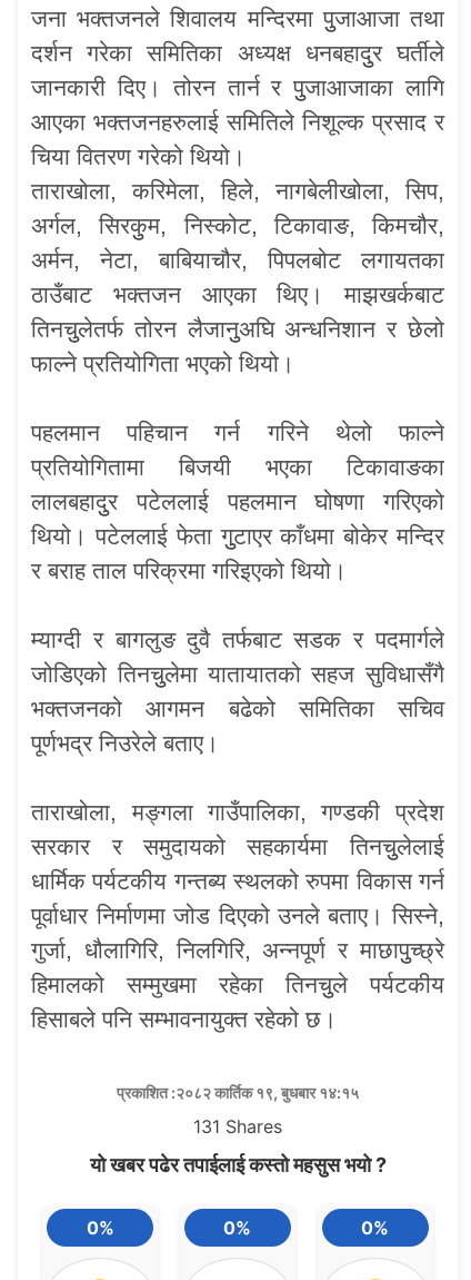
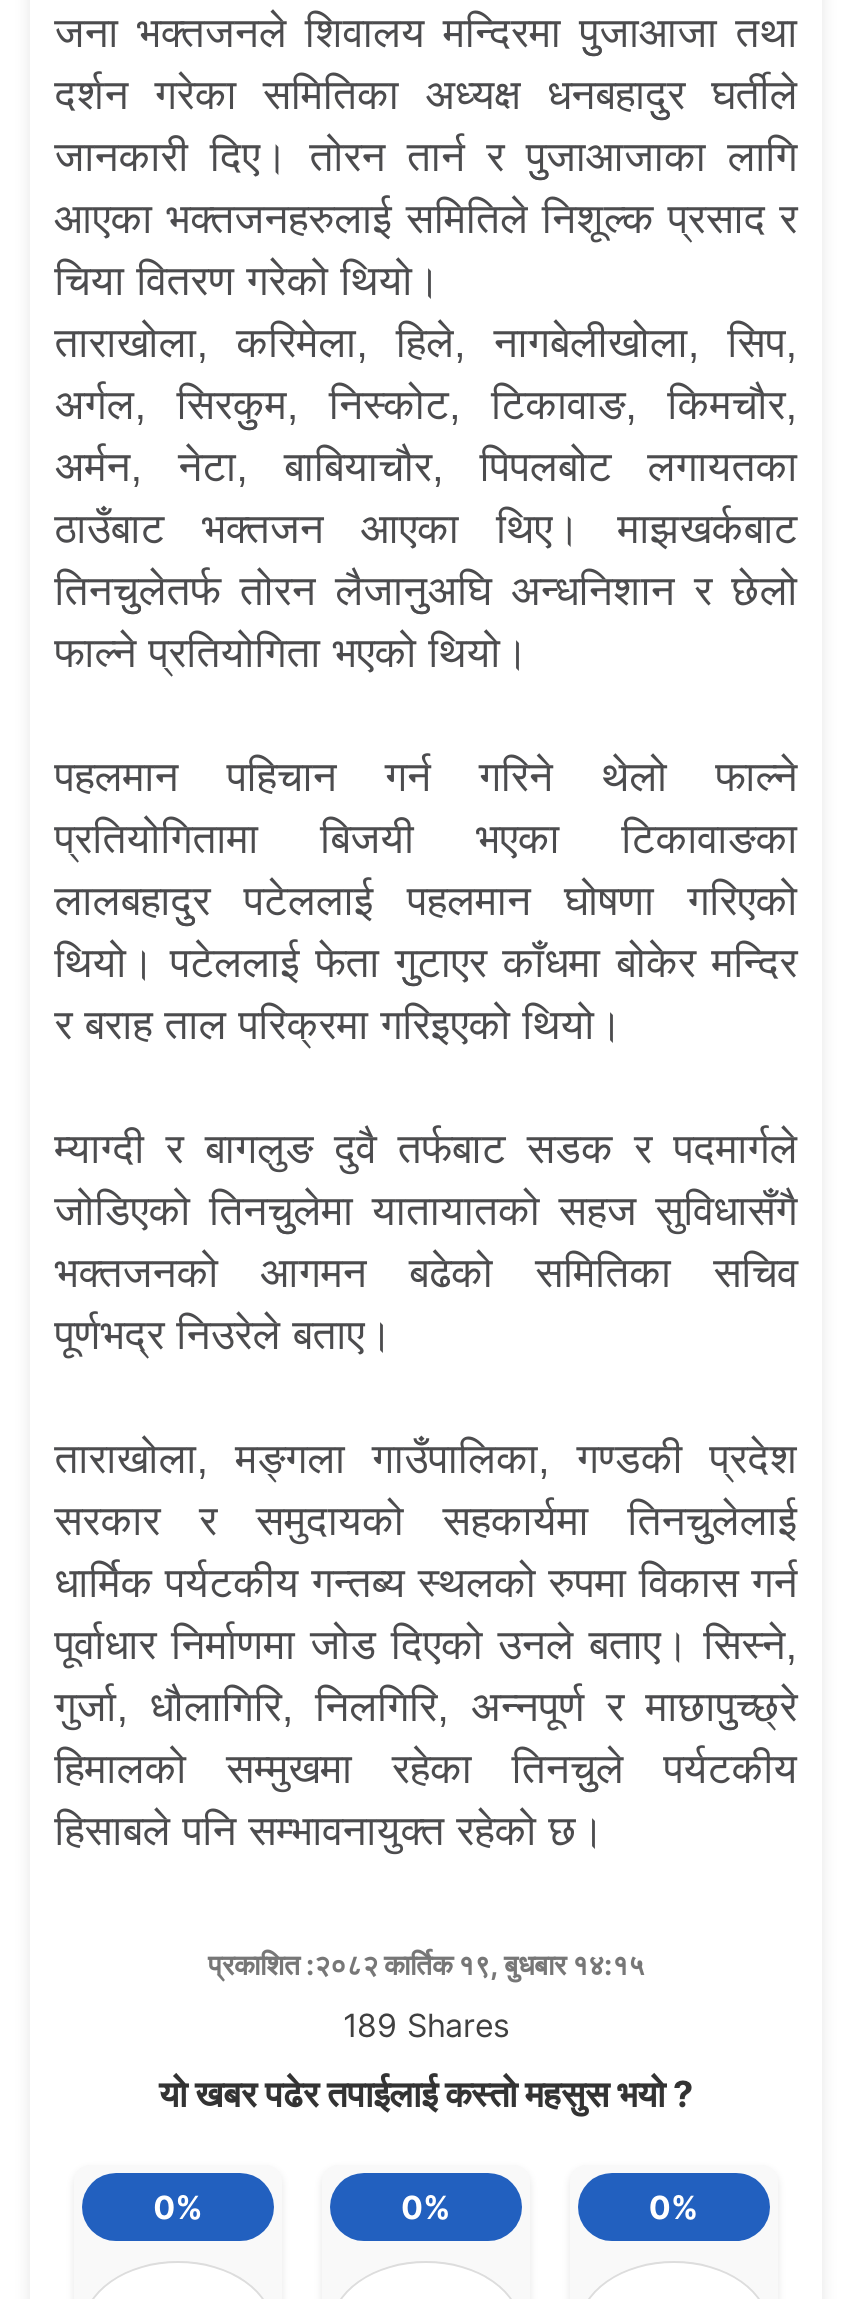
- 131 Shares
+ 189 Shares
